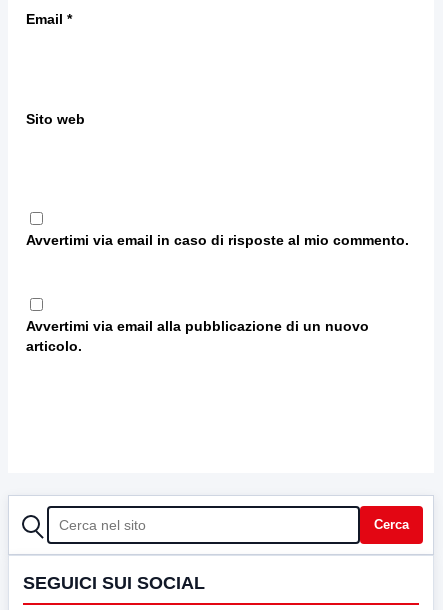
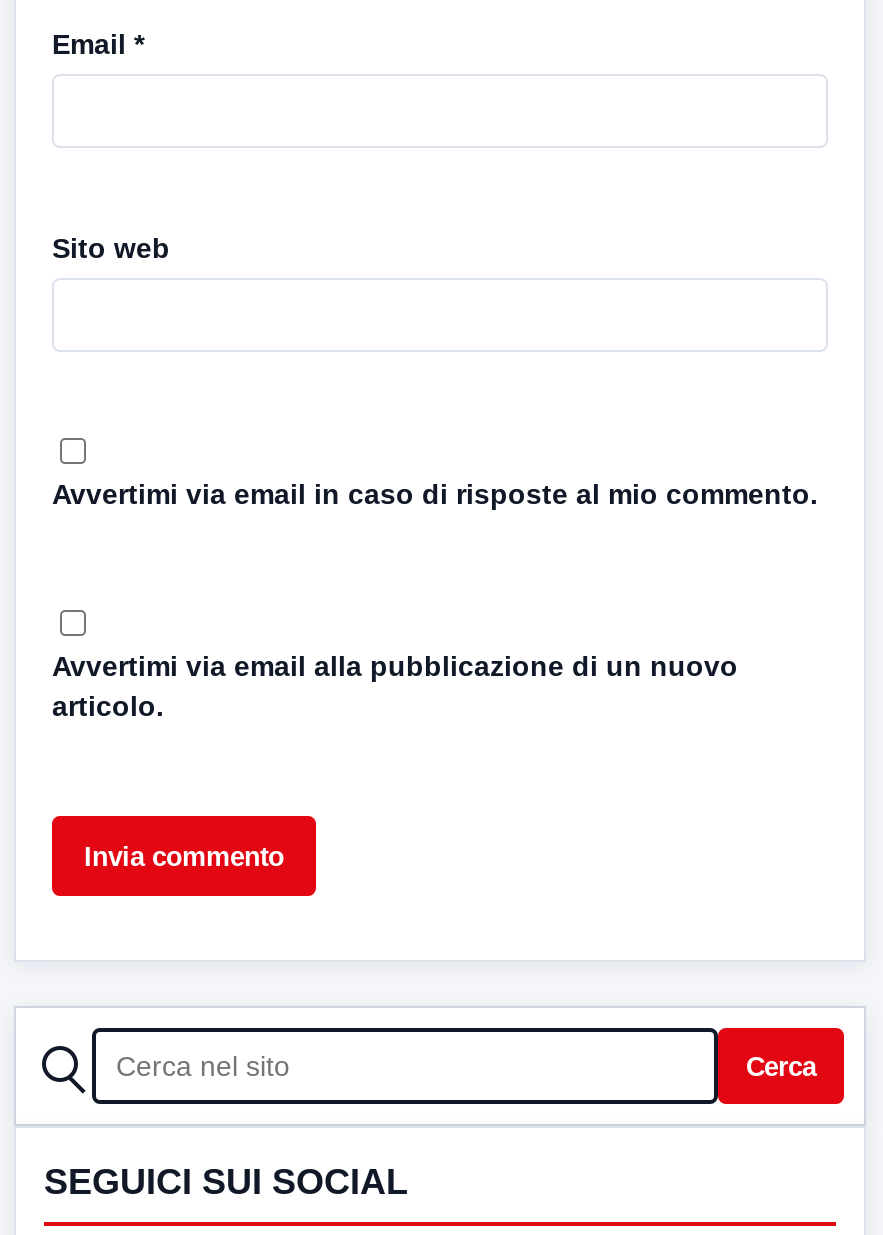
+ [image]
